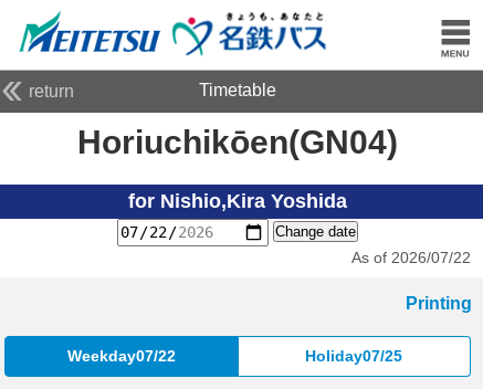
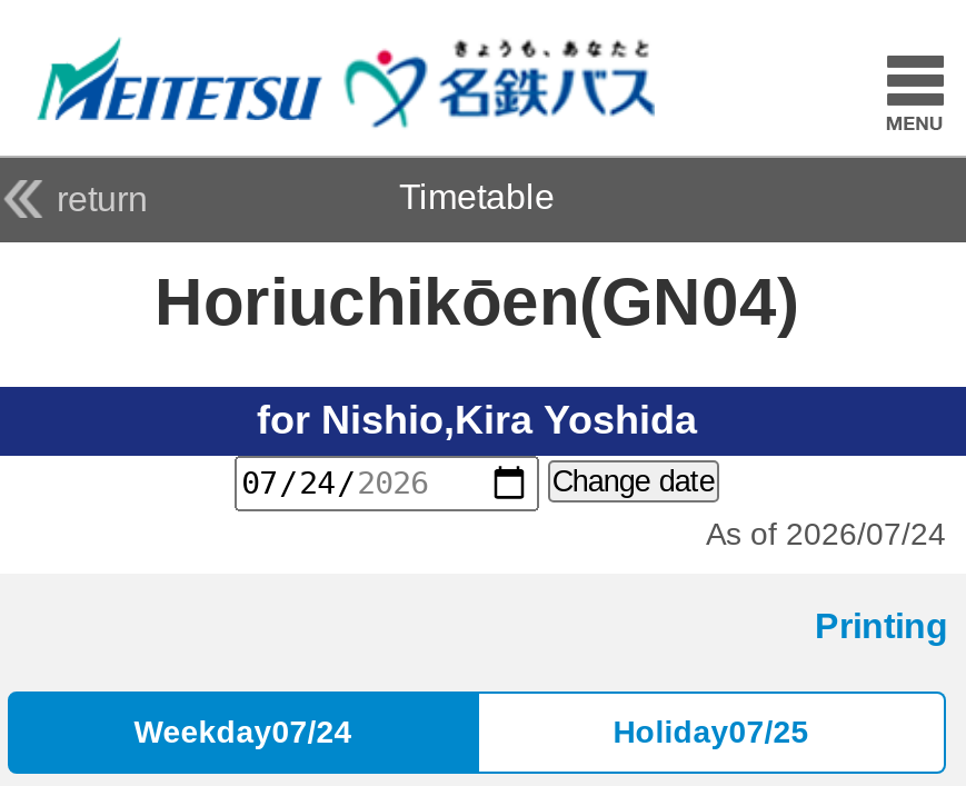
- As of 2026/07/22
+ As of 2026/07/24

- Weekday07/22
+ Weekday07/24
